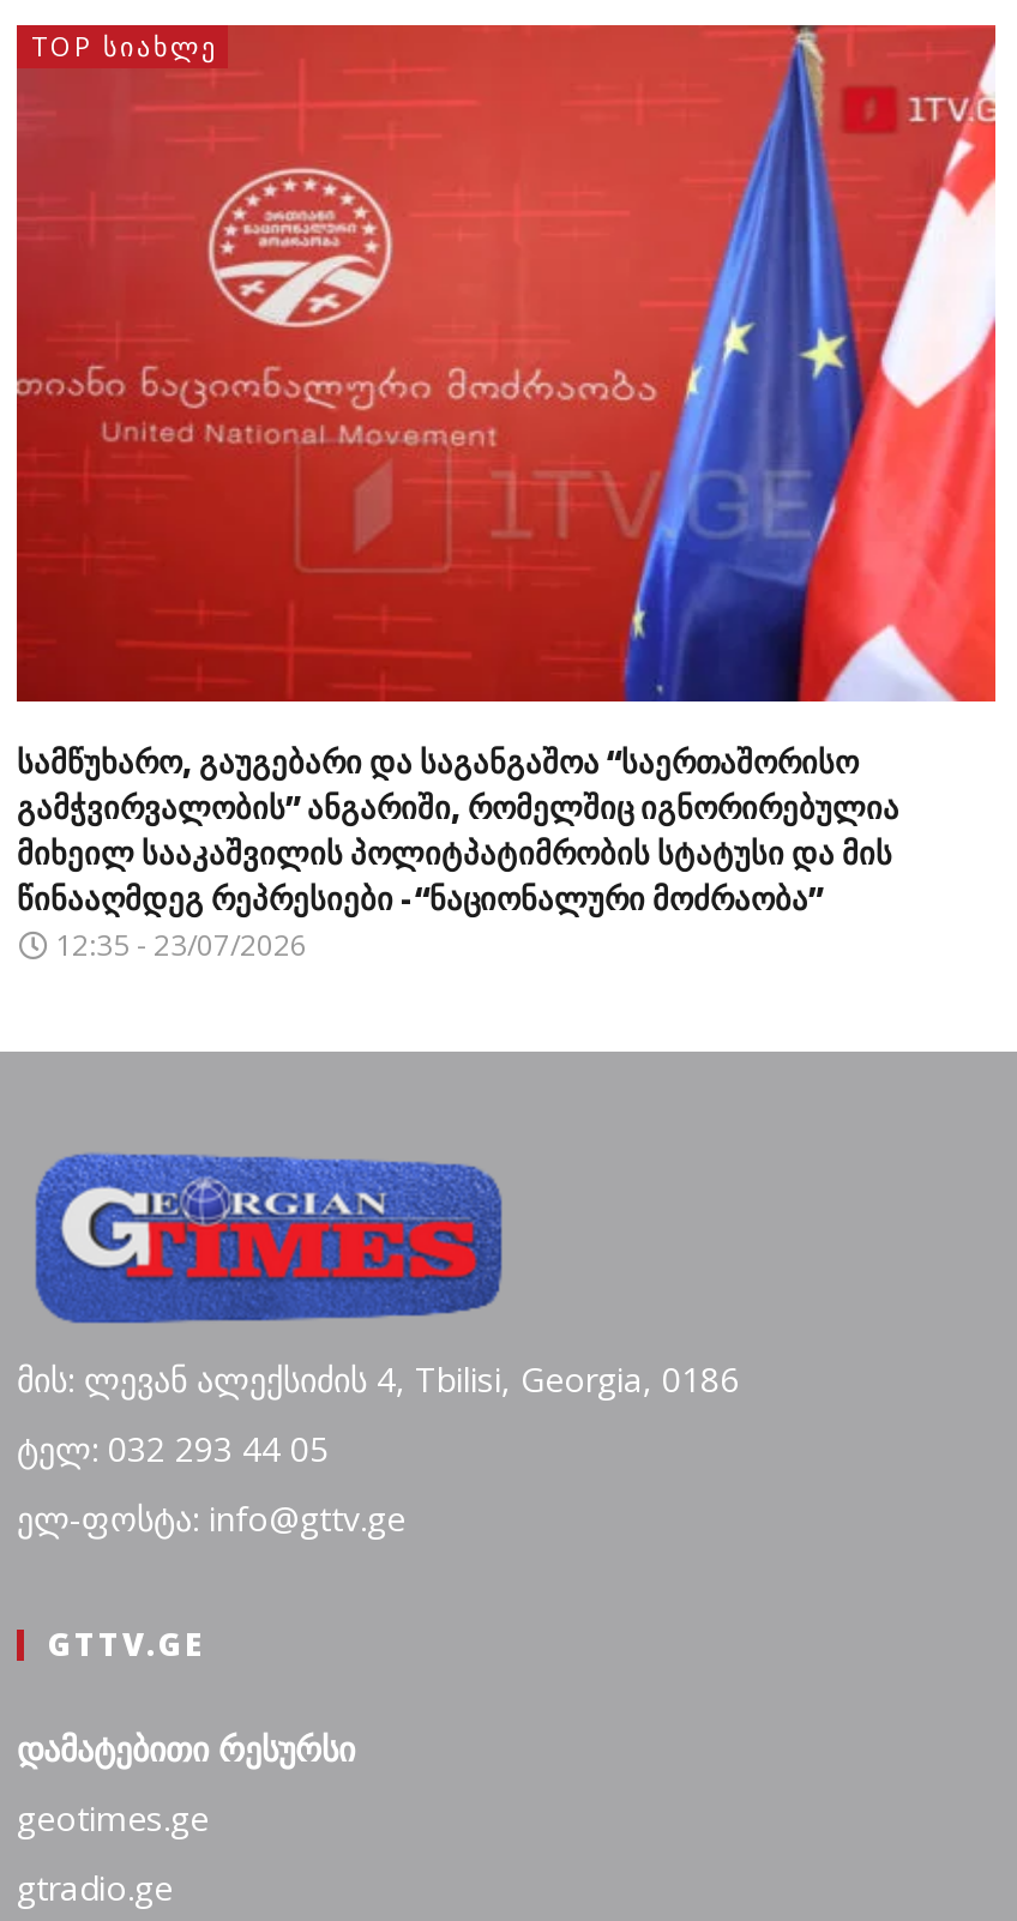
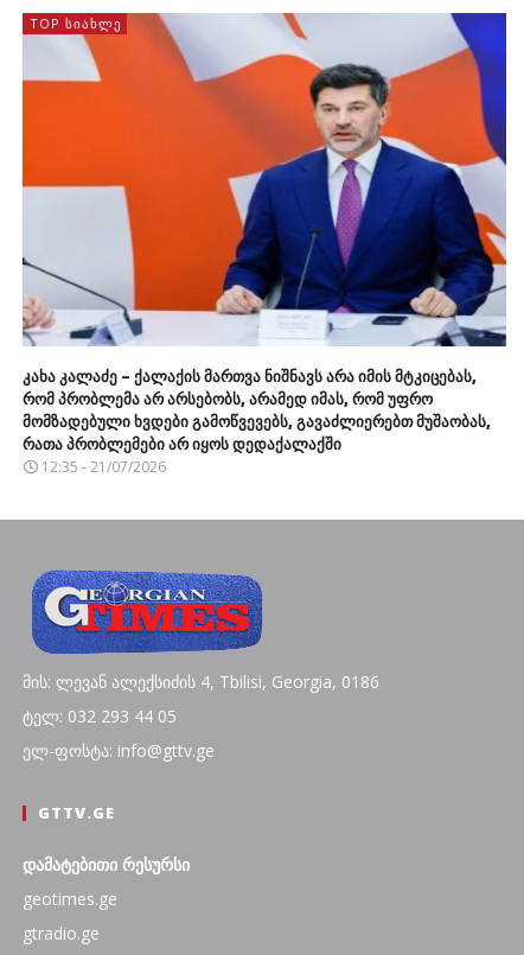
- [image]
- სამწუხარო, გაუგებარი და საგანგაშოა “საერთაშორისო
- გამჭვირვალობის” ანგარიში, რომელშიც იგნორირებულია
- მიხეილ სააკაშვილის პოლიტპატიმრობის სტატუსი და მის
- წინააღმდეგ რეპრესიები -“ნაციონალური მოძრაობა”
- 12:35 - 23/07/2026
+ [image]
+ კახა კალაძე – ქალაქის მართვა ნიშნავს არა იმის მტკიცებას,
+ რომ პრობლემა არ არსებობს, არამედ იმას, რომ უფრო
+ მომზადებული ხვდები გამოწვევებს, გავაძლიერებთ მუშაობას,
+ რათა პრობლემები არ იყოს დედაქალაქში
+ 12:35 - 21/07/2026
